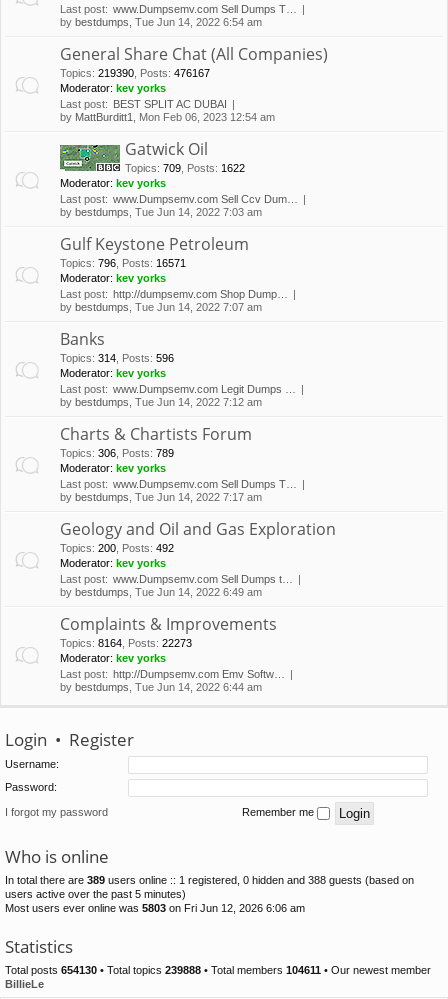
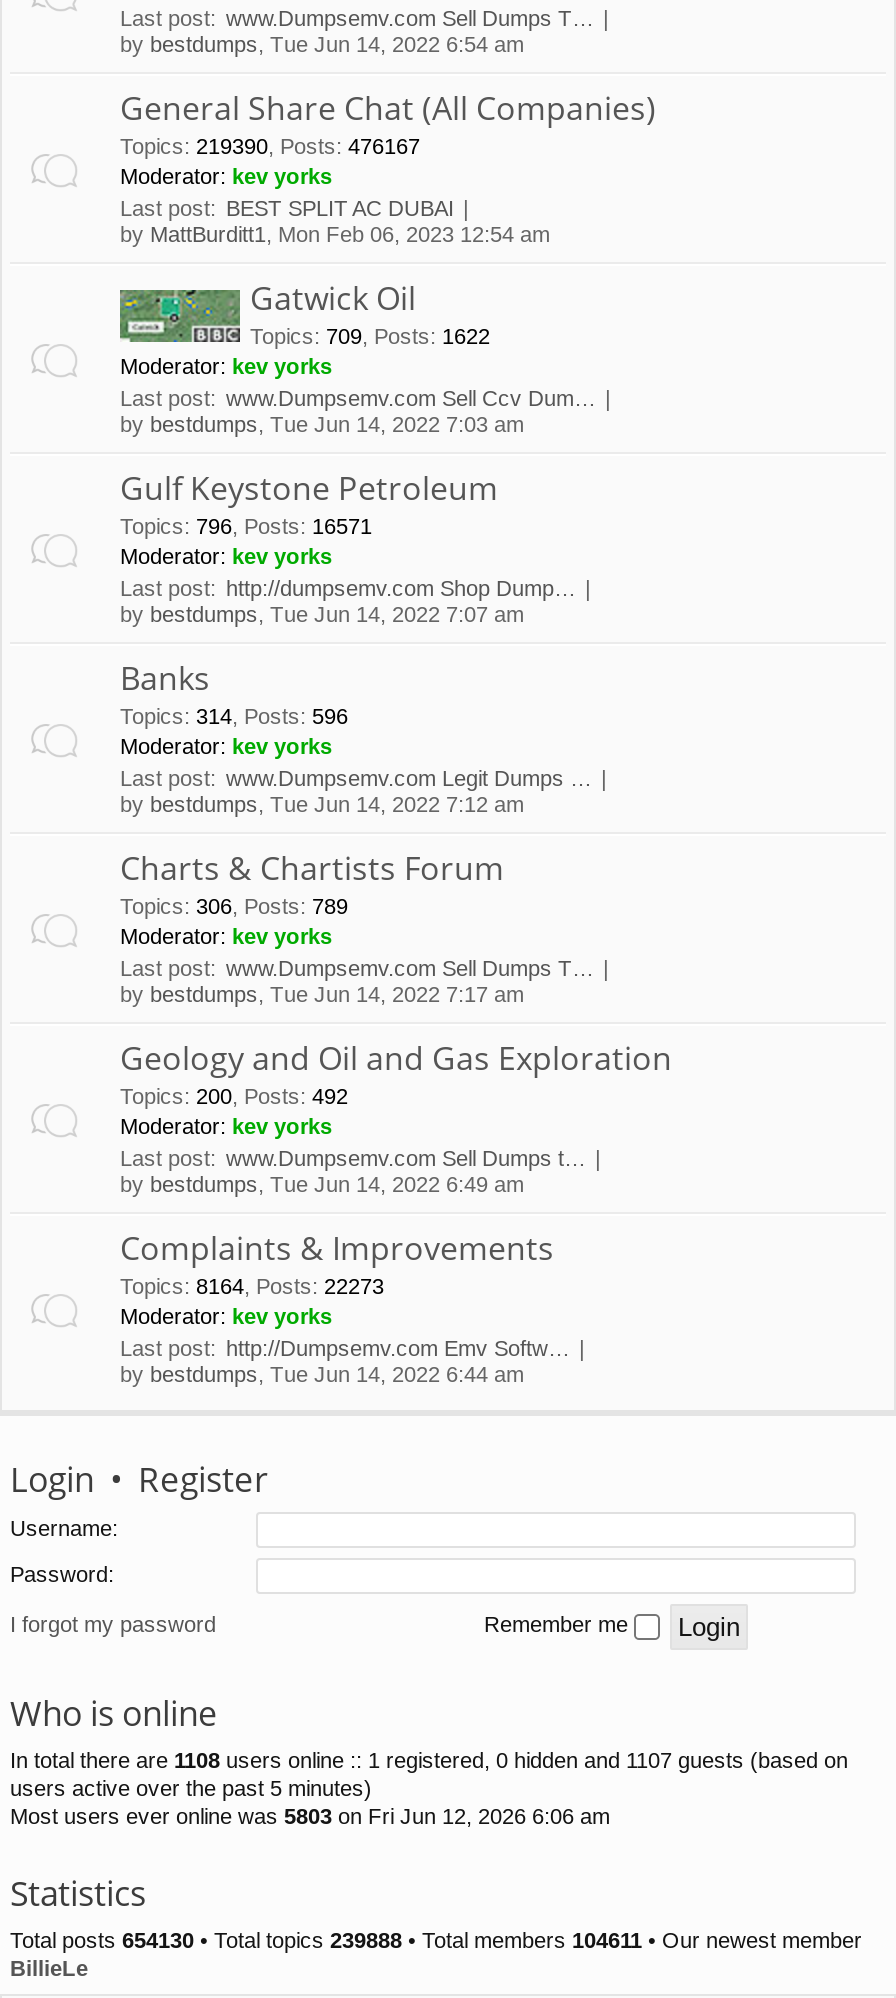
- In total there are 389 users online :: 1 registered, 0 hidden and 388 guests (based on
+ In total there are 1108 users online :: 1 registered, 0 hidden and 1107 guests (based on
